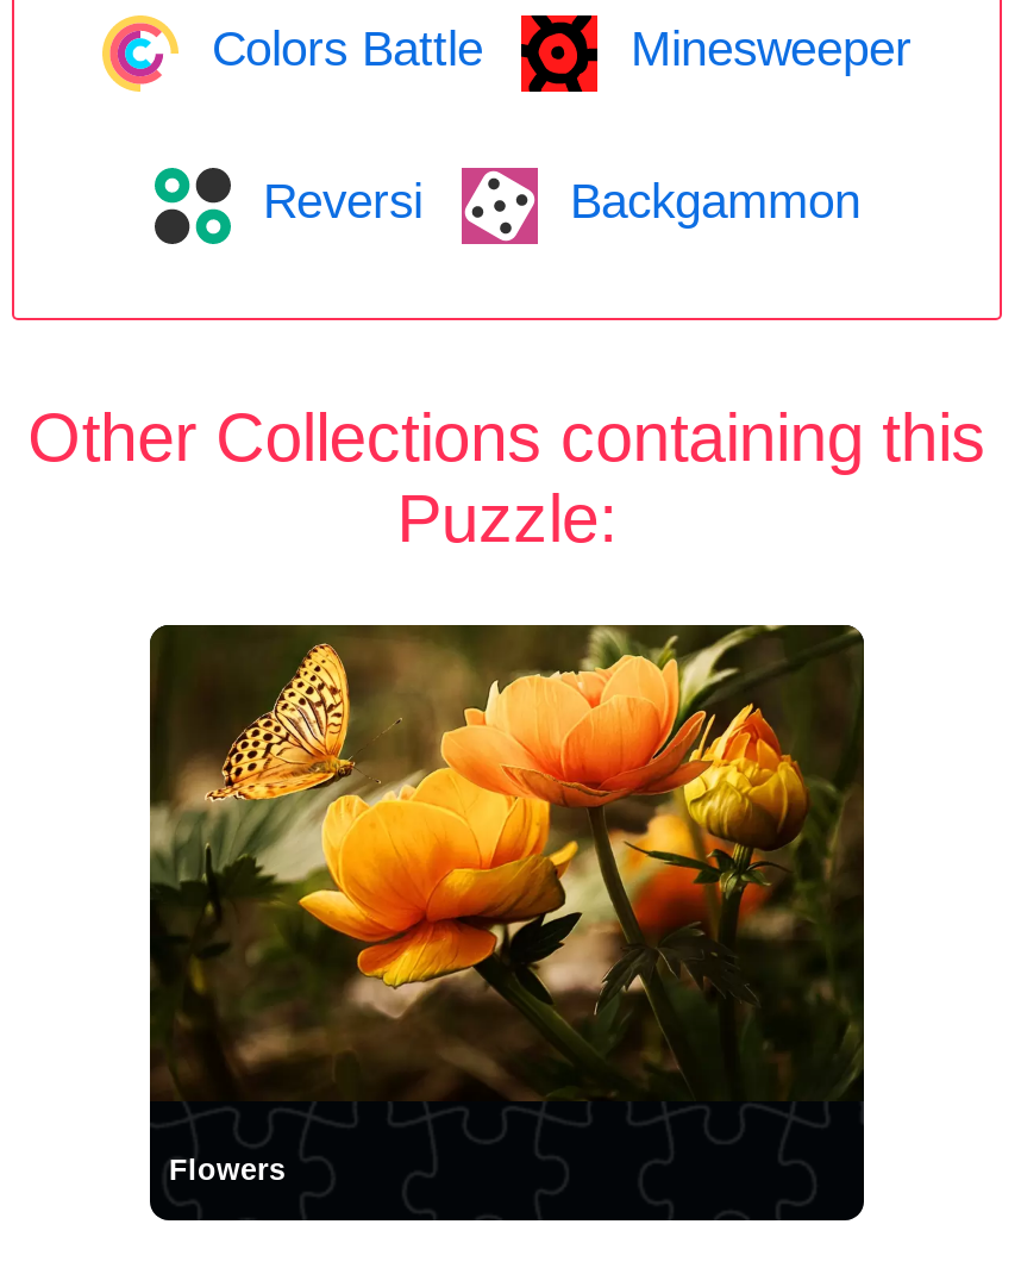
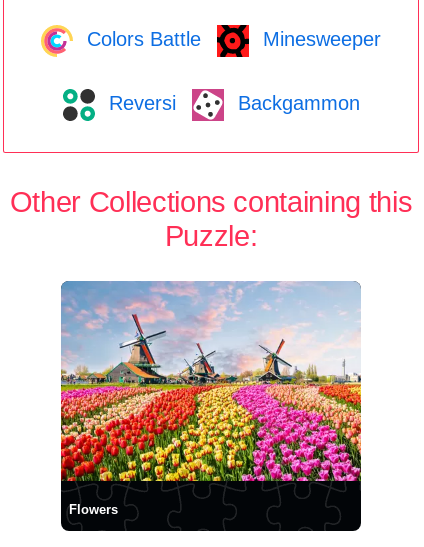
- [image]
+ [image]
